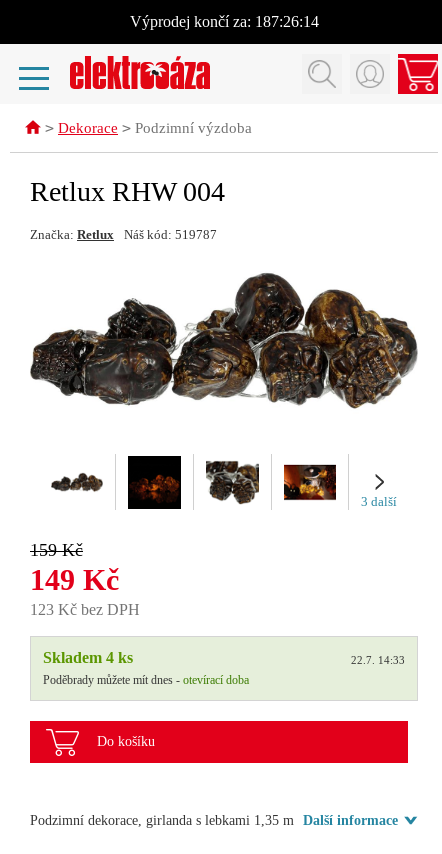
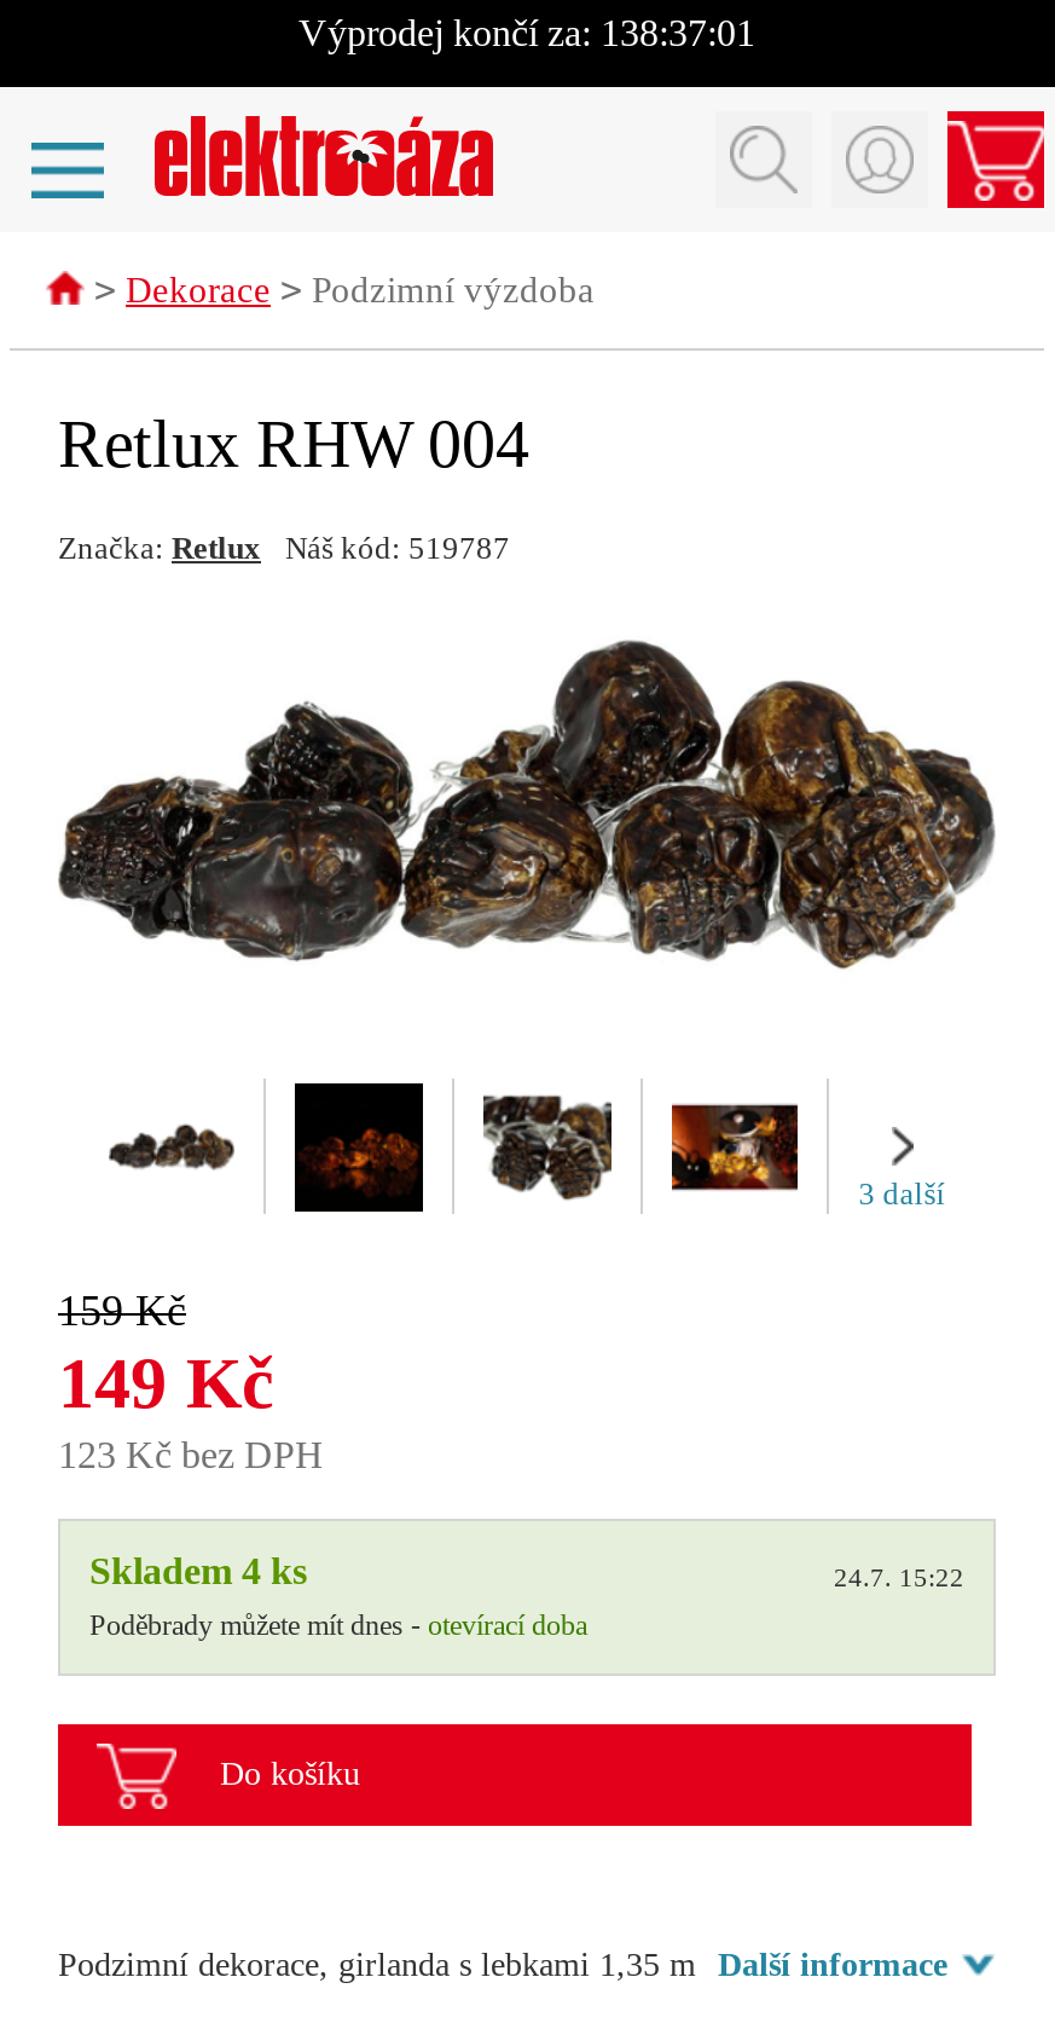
- Výprodej končí za: 187:26:14
+ Výprodej končí za: 138:37:01

- 22.7. 14:33
+ 24.7. 15:22
